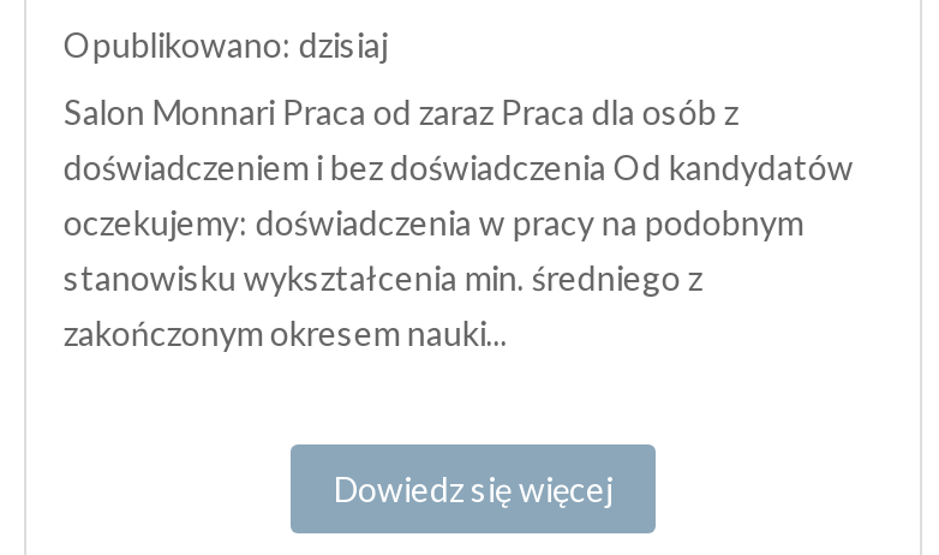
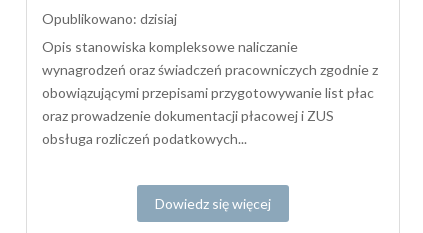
- Salon Monnari Praca od zaraz Praca dla osób z
- doświadczeniem i bez doświadczenia Od kandydatów
- oczekujemy: doświadczenia w pracy na podobnym
- stanowisku wykształcenia min. średniego z
- zakończonym okresem nauki...
+ Opis stanowiska kompleksowe naliczanie
+ wynagrodzeń oraz świadczeń pracowniczych zgodnie z
+ obowiązującymi przepisami przygotowywanie list płac
+ oraz prowadzenie dokumentacji płacowej i ZUS
+ obsługa rozliczeń podatkowych...
